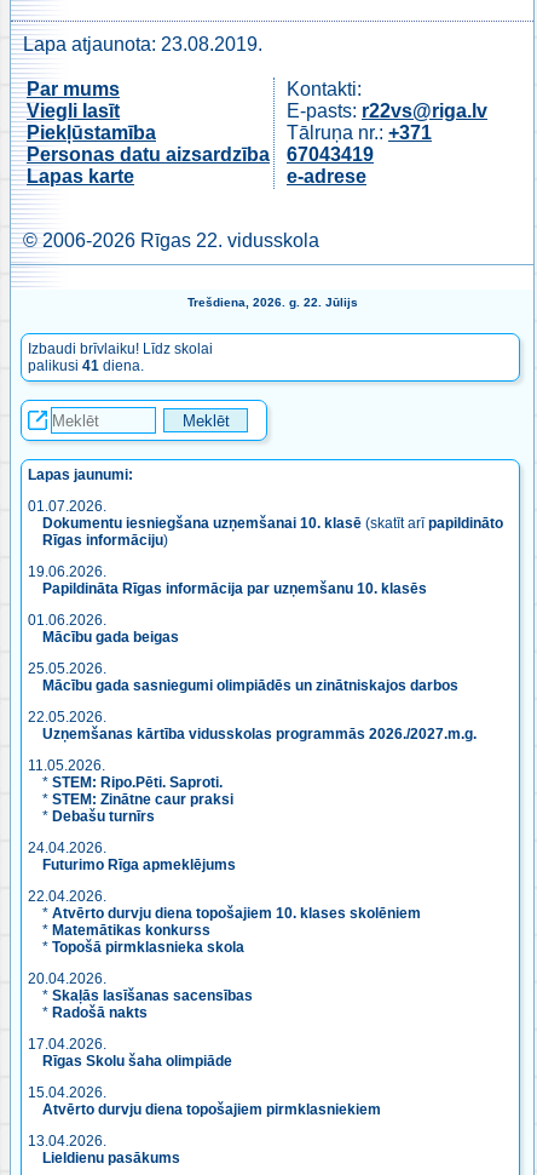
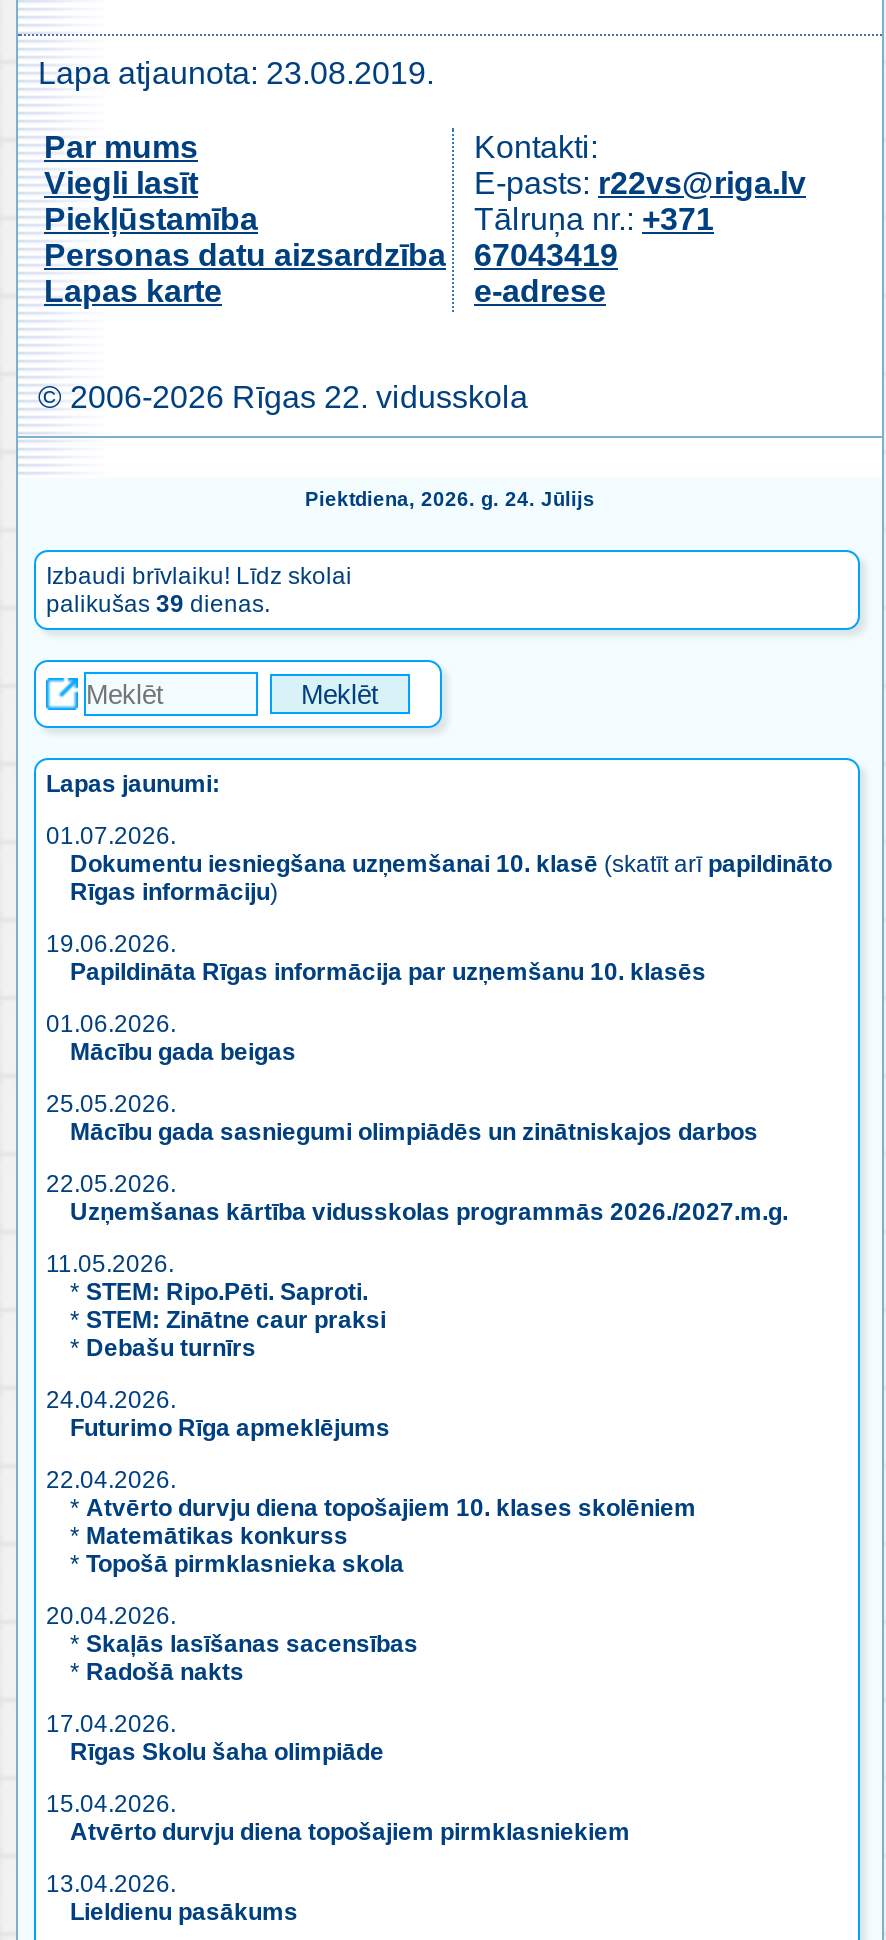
- Trešdiena, 2026. g. 22. Jūlijs
+ Piektdiena, 2026. g. 24. Jūlijs

- palikusi 41 diena.
+ palikušas 39 dienas.
